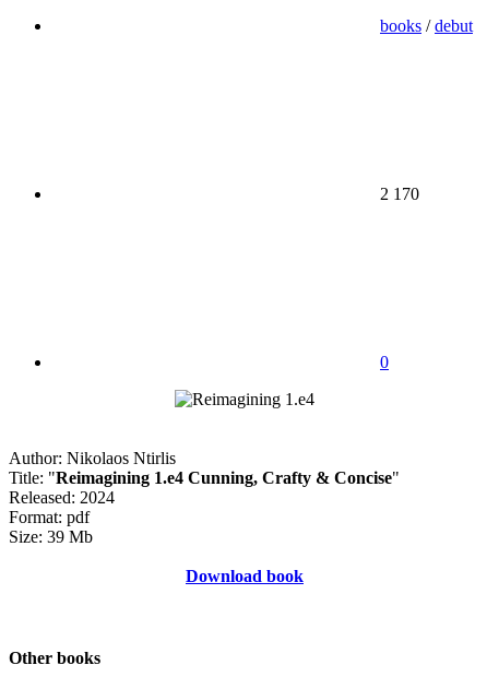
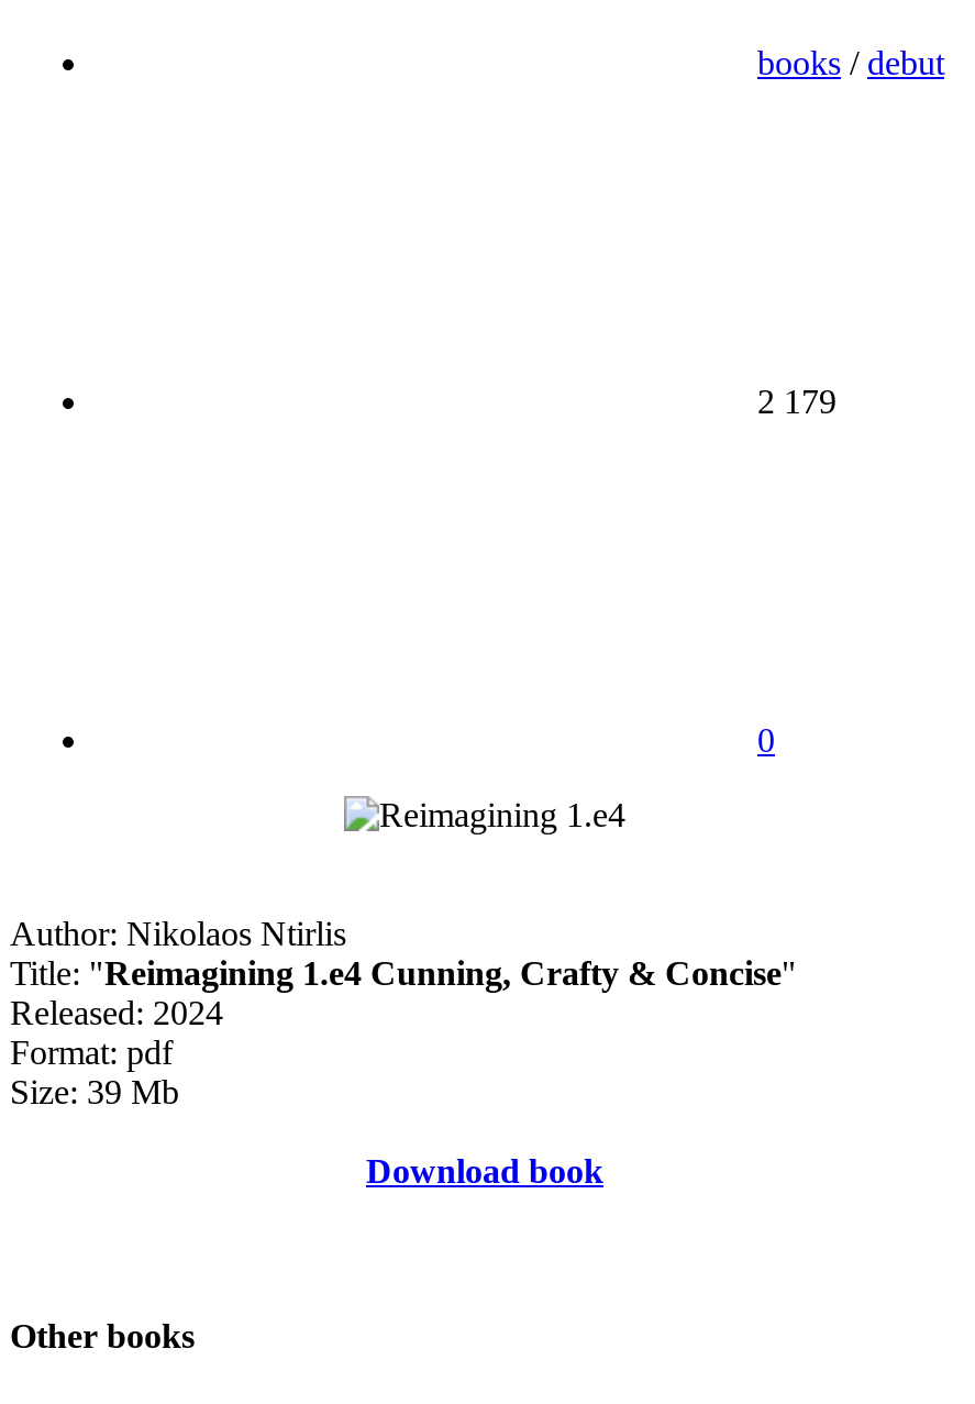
- 2 170
+ 2 179
